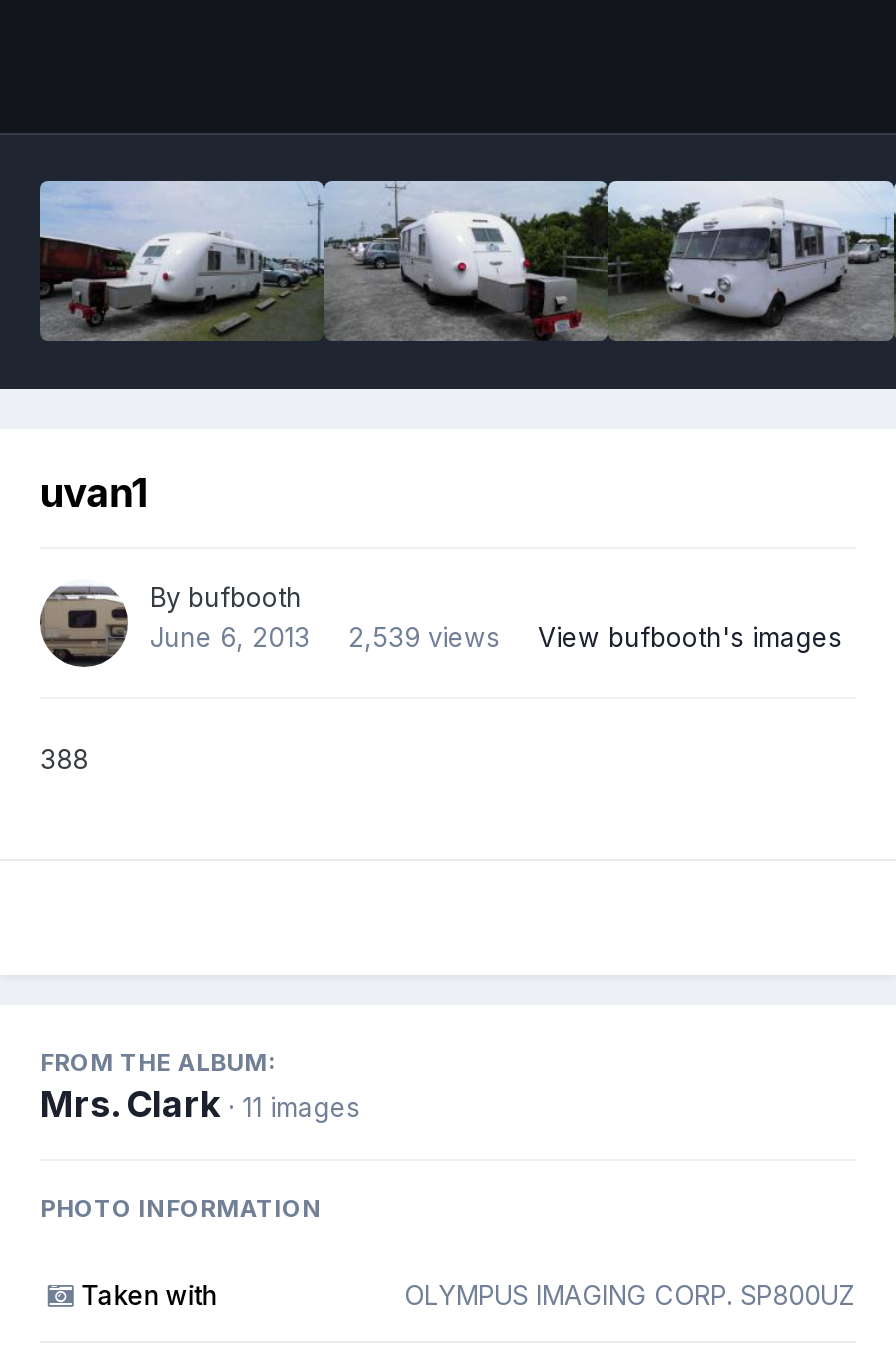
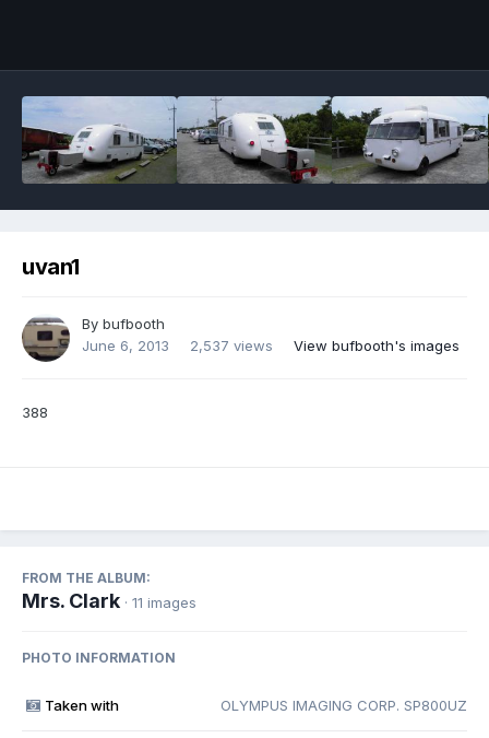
- June 6, 2013 2,539 views View bufbooth's images
+ June 6, 2013 2,537 views View bufbooth's images
